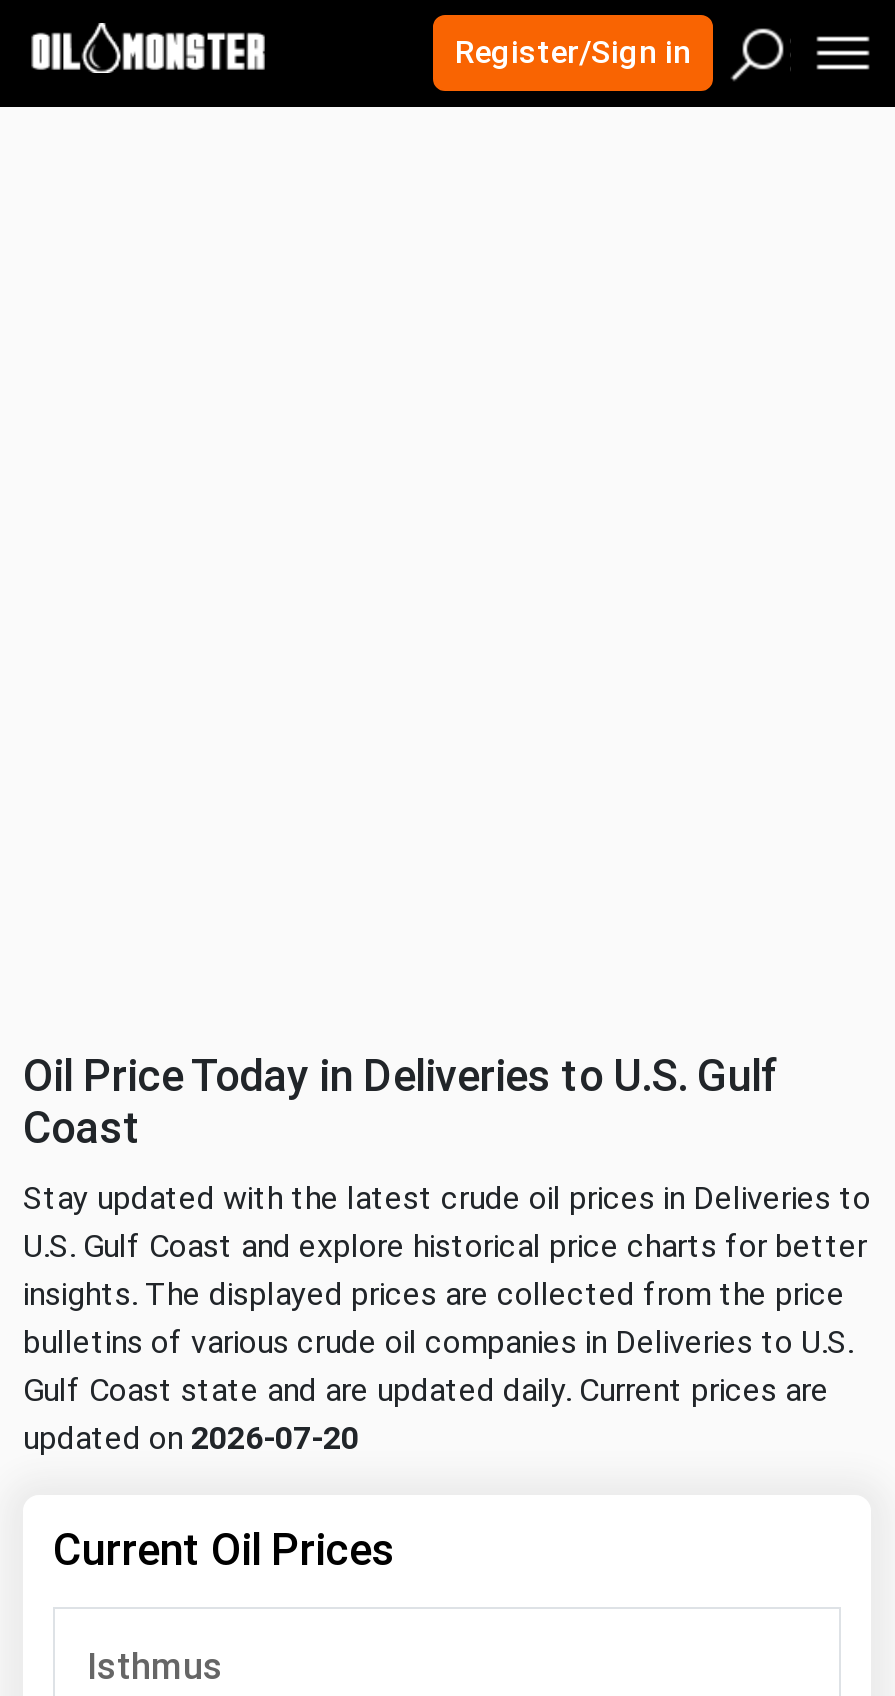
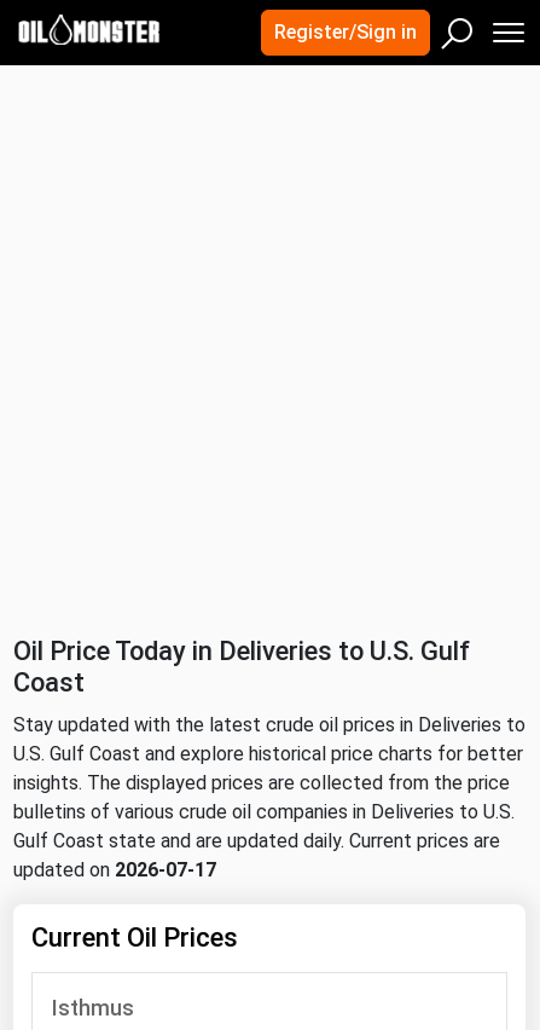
- updated on 2026-07-20
+ updated on 2026-07-17
